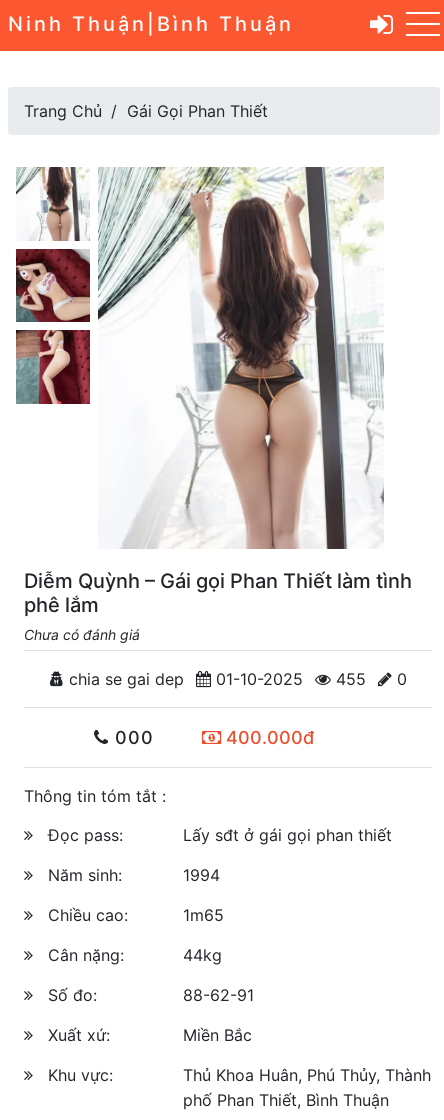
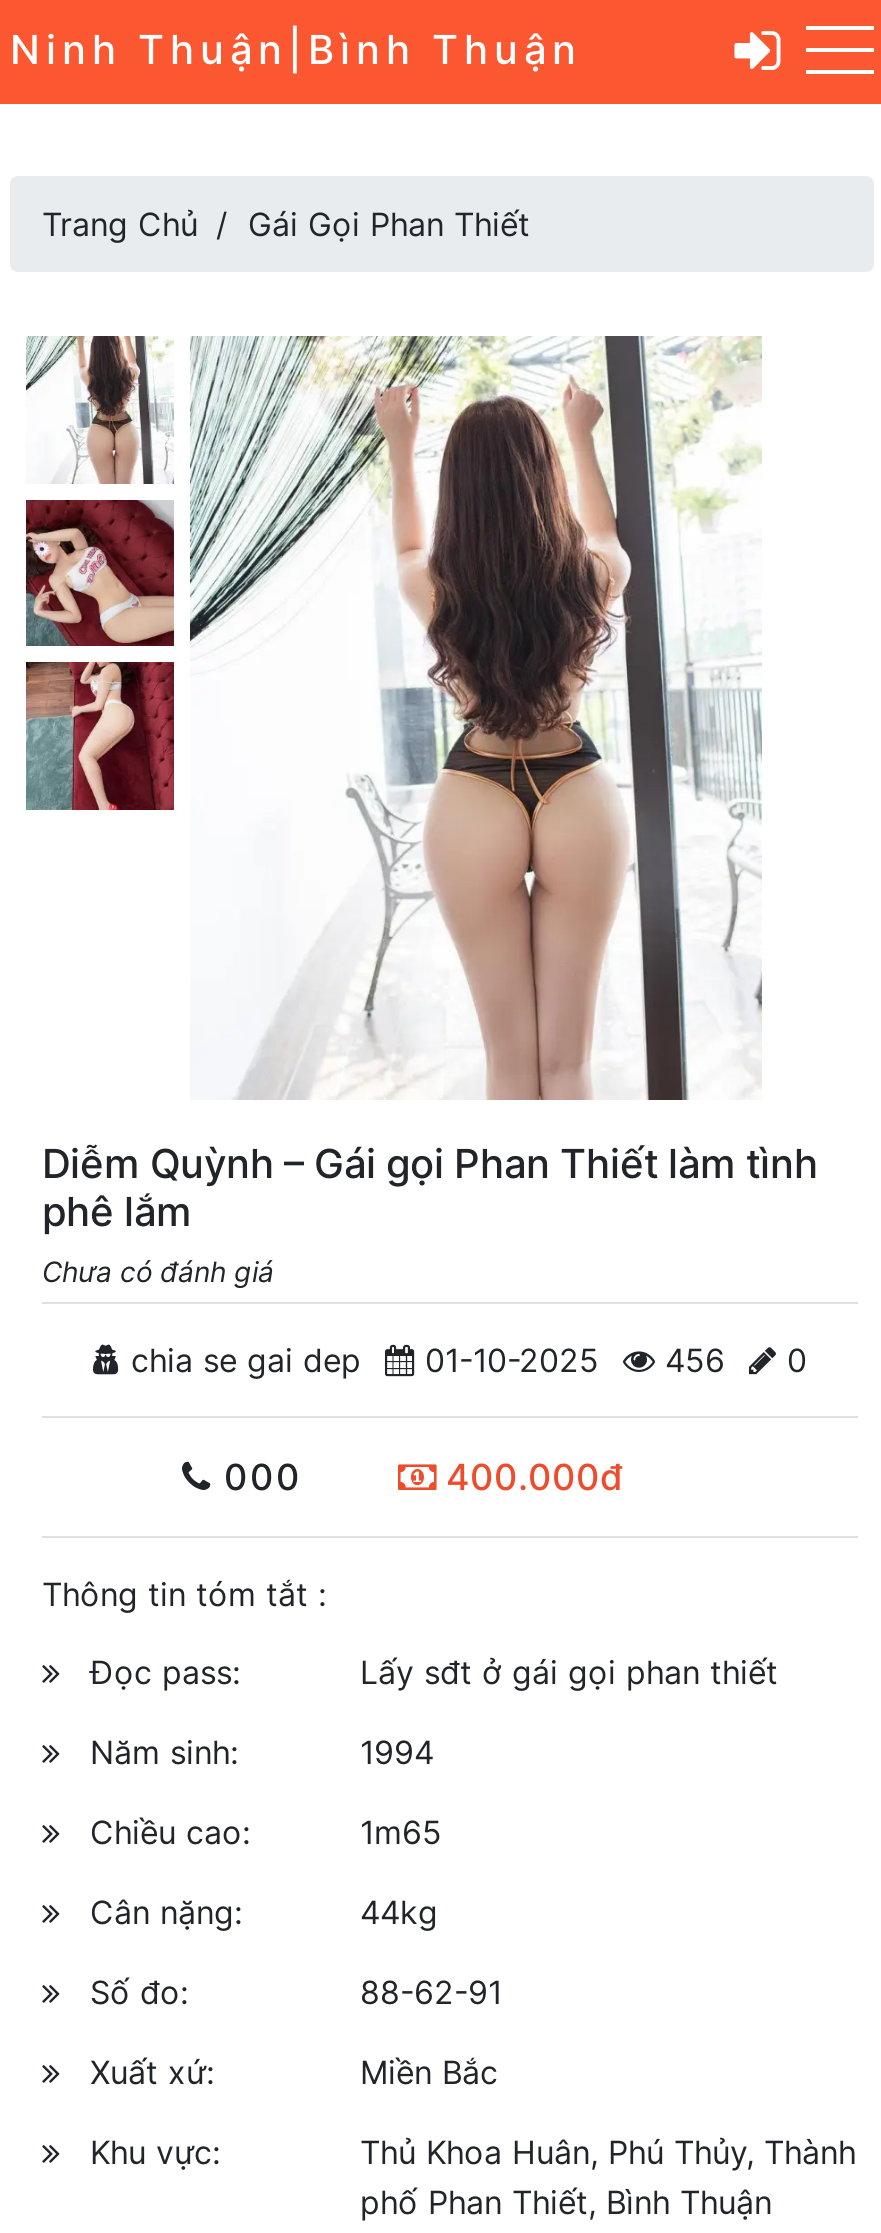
- chia se gai dep 01-10-2025 455 0
+ chia se gai dep 01-10-2025 456 0
